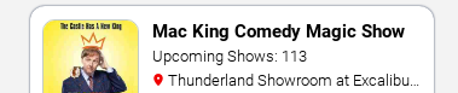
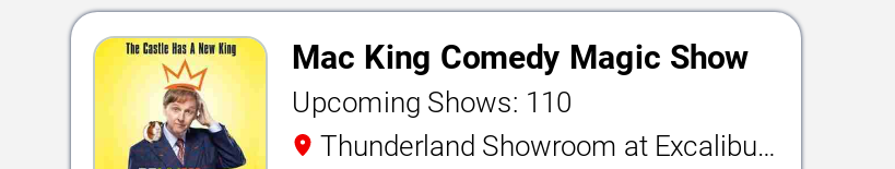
- Upcoming Shows: 113
+ Upcoming Shows: 110
